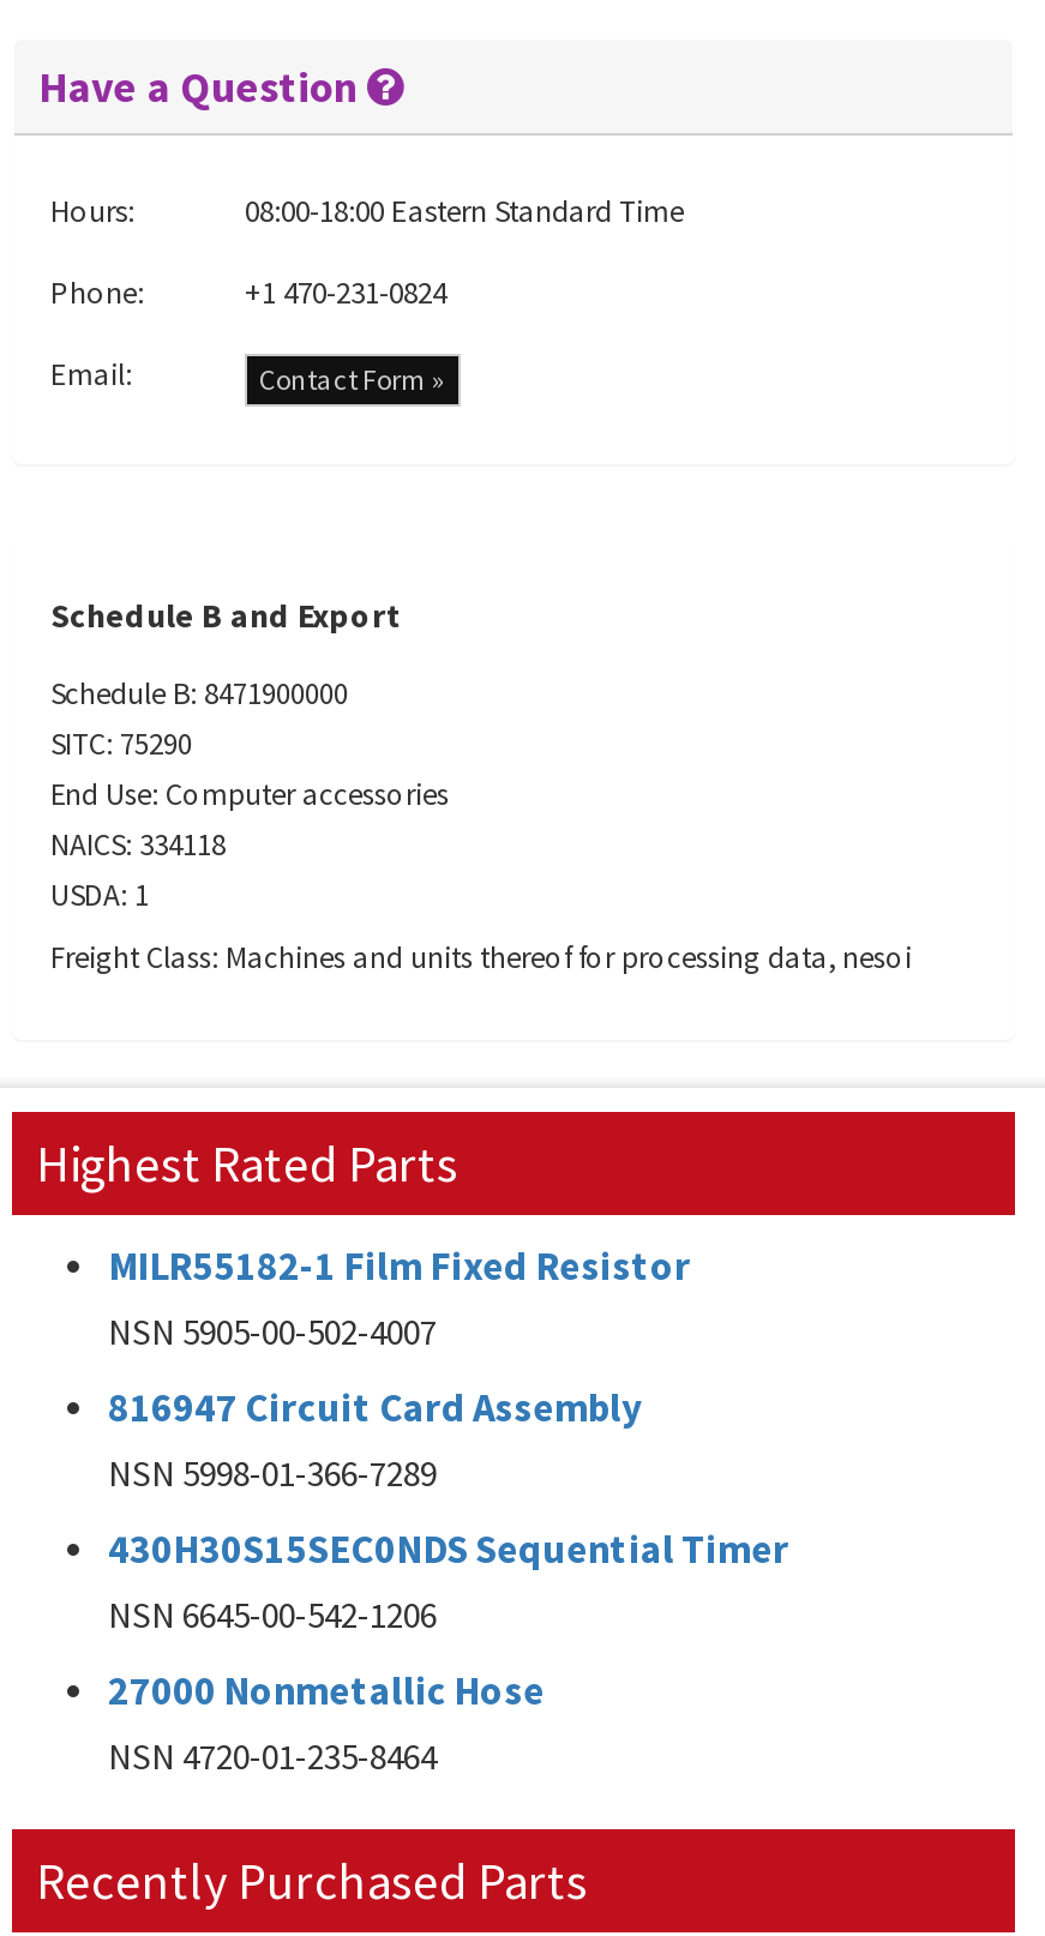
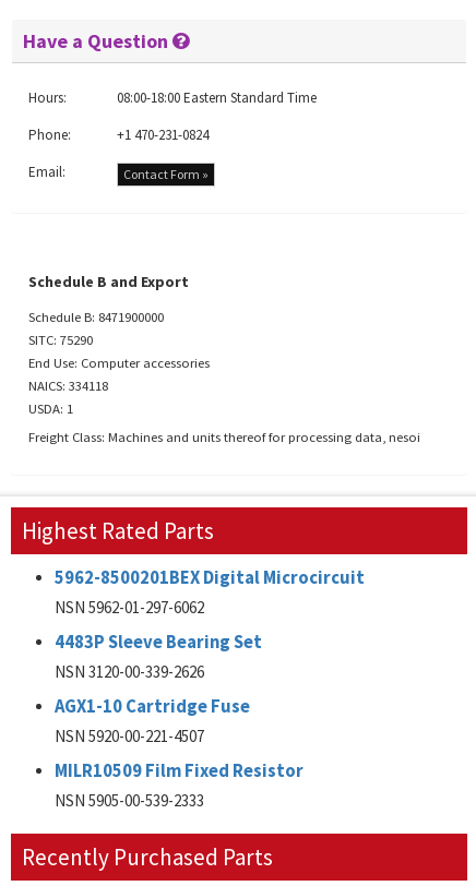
- MILR55182-1 Film Fixed Resistor
- NSN 5905-00-502-4007
+ 5962-8500201BEX Digital Microcircuit
+ NSN 5962-01-297-6062

- 816947 Circuit Card Assembly
- NSN 5998-01-366-7289
+ 4483P Sleeve Bearing Set
+ NSN 3120-00-339-2626

- 430H30S15SEC0NDS Sequential Timer
- NSN 6645-00-542-1206
+ AGX1-10 Cartridge Fuse
+ NSN 5920-00-221-4507

- 27000 Nonmetallic Hose
- NSN 4720-01-235-8464
+ MILR10509 Film Fixed Resistor
+ NSN 5905-00-539-2333
